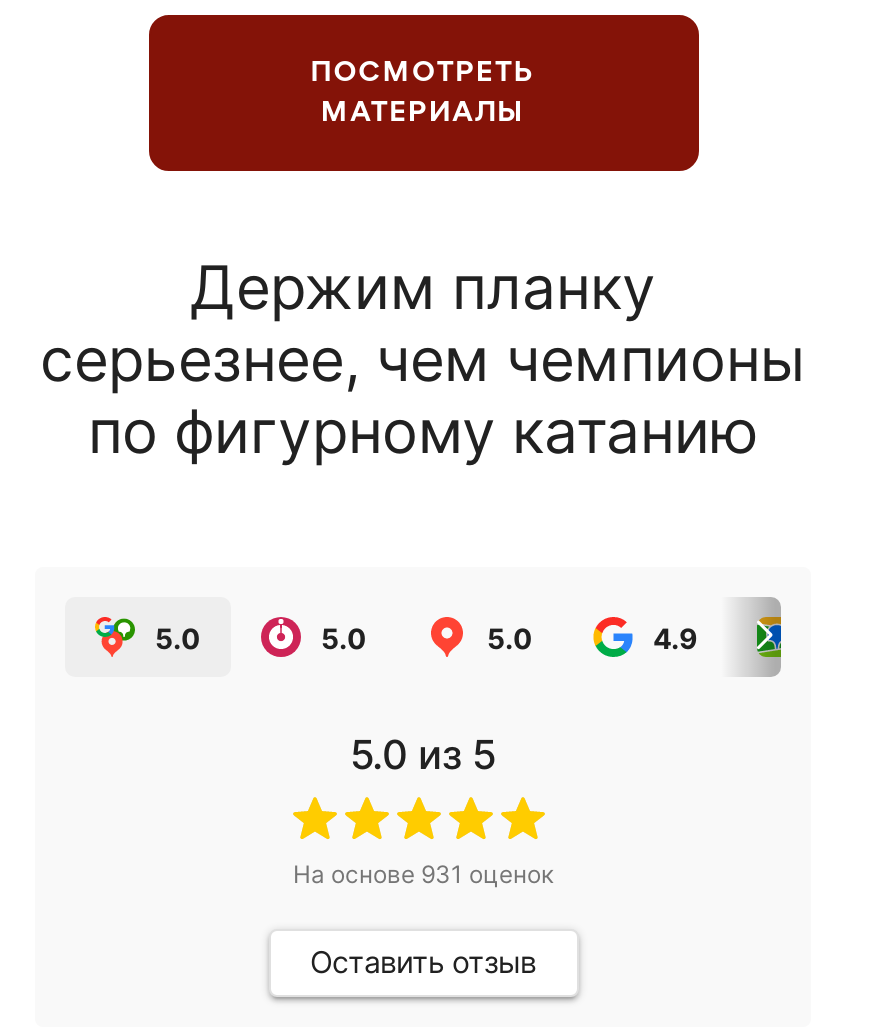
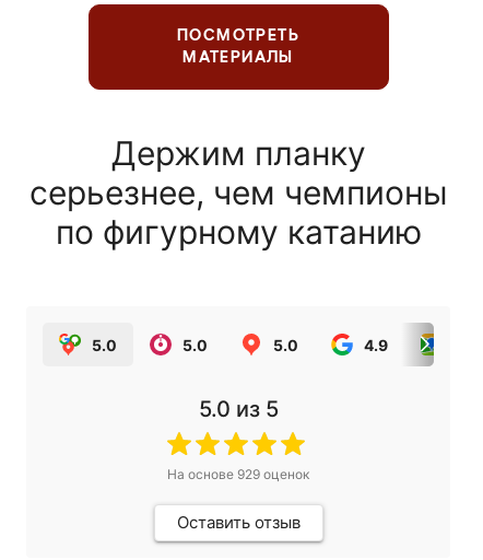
- На основе 931 оценок
+ На основе 929 оценок
